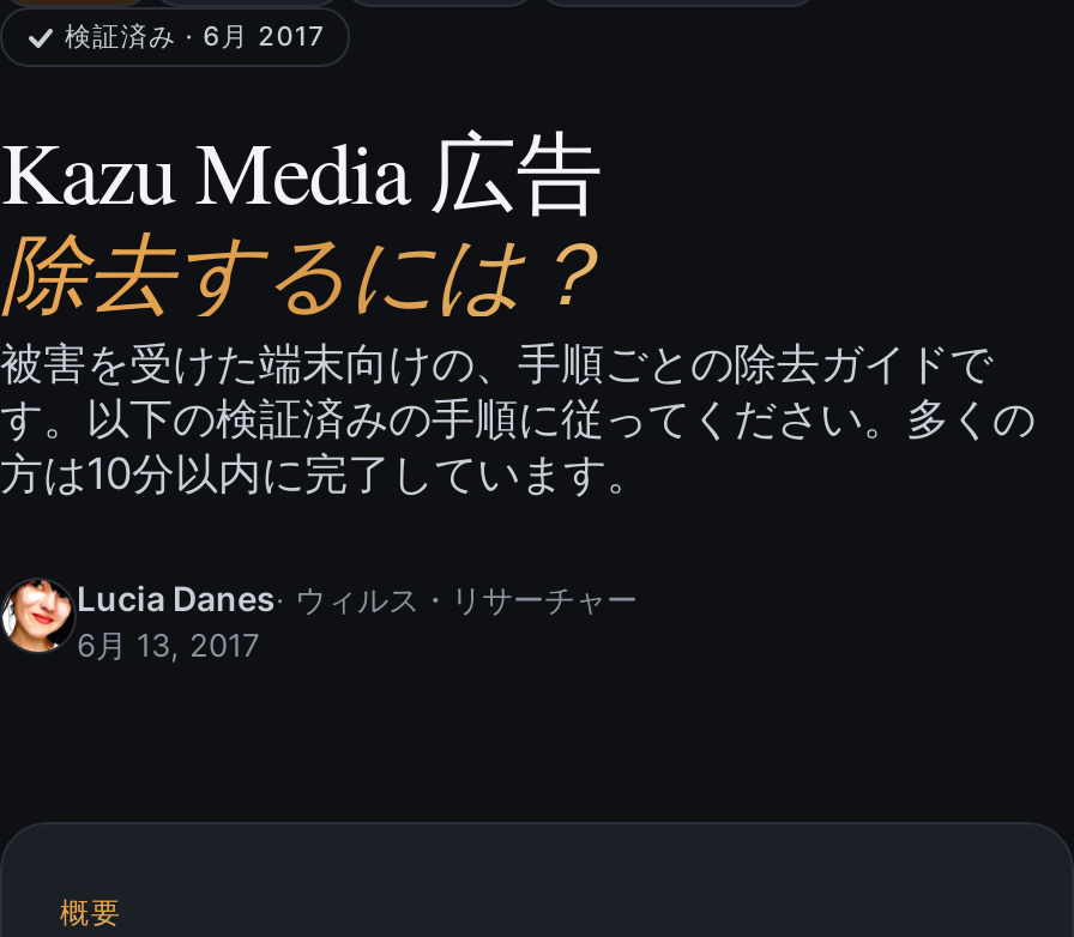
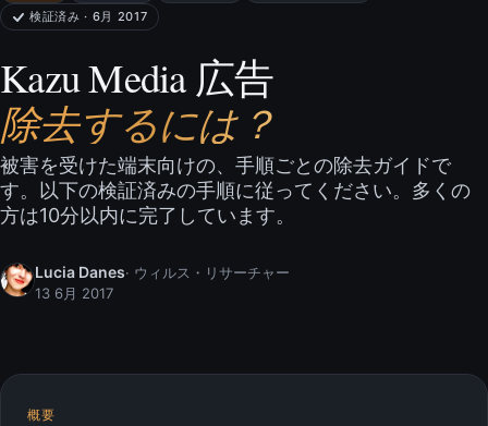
- 6月 13, 2017
+ 13 6月 2017
